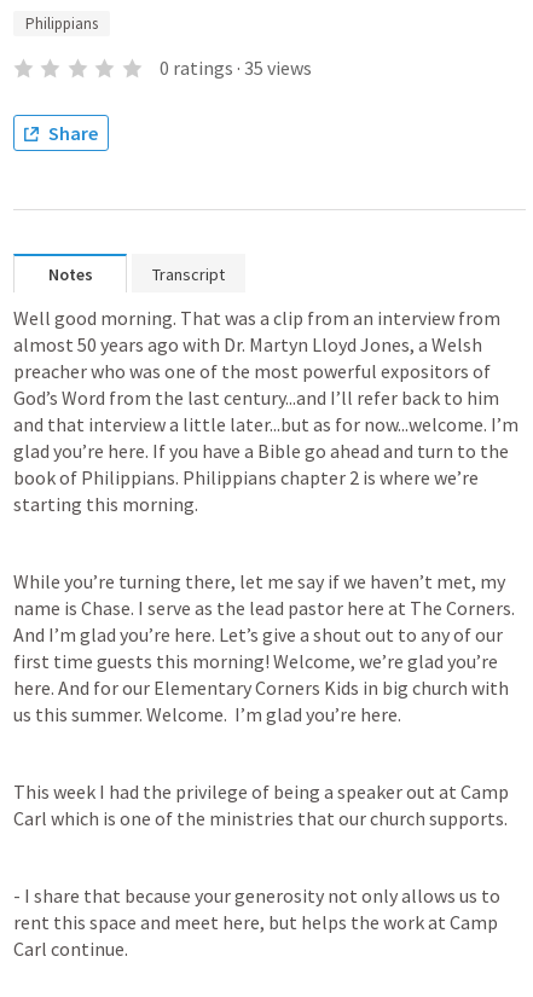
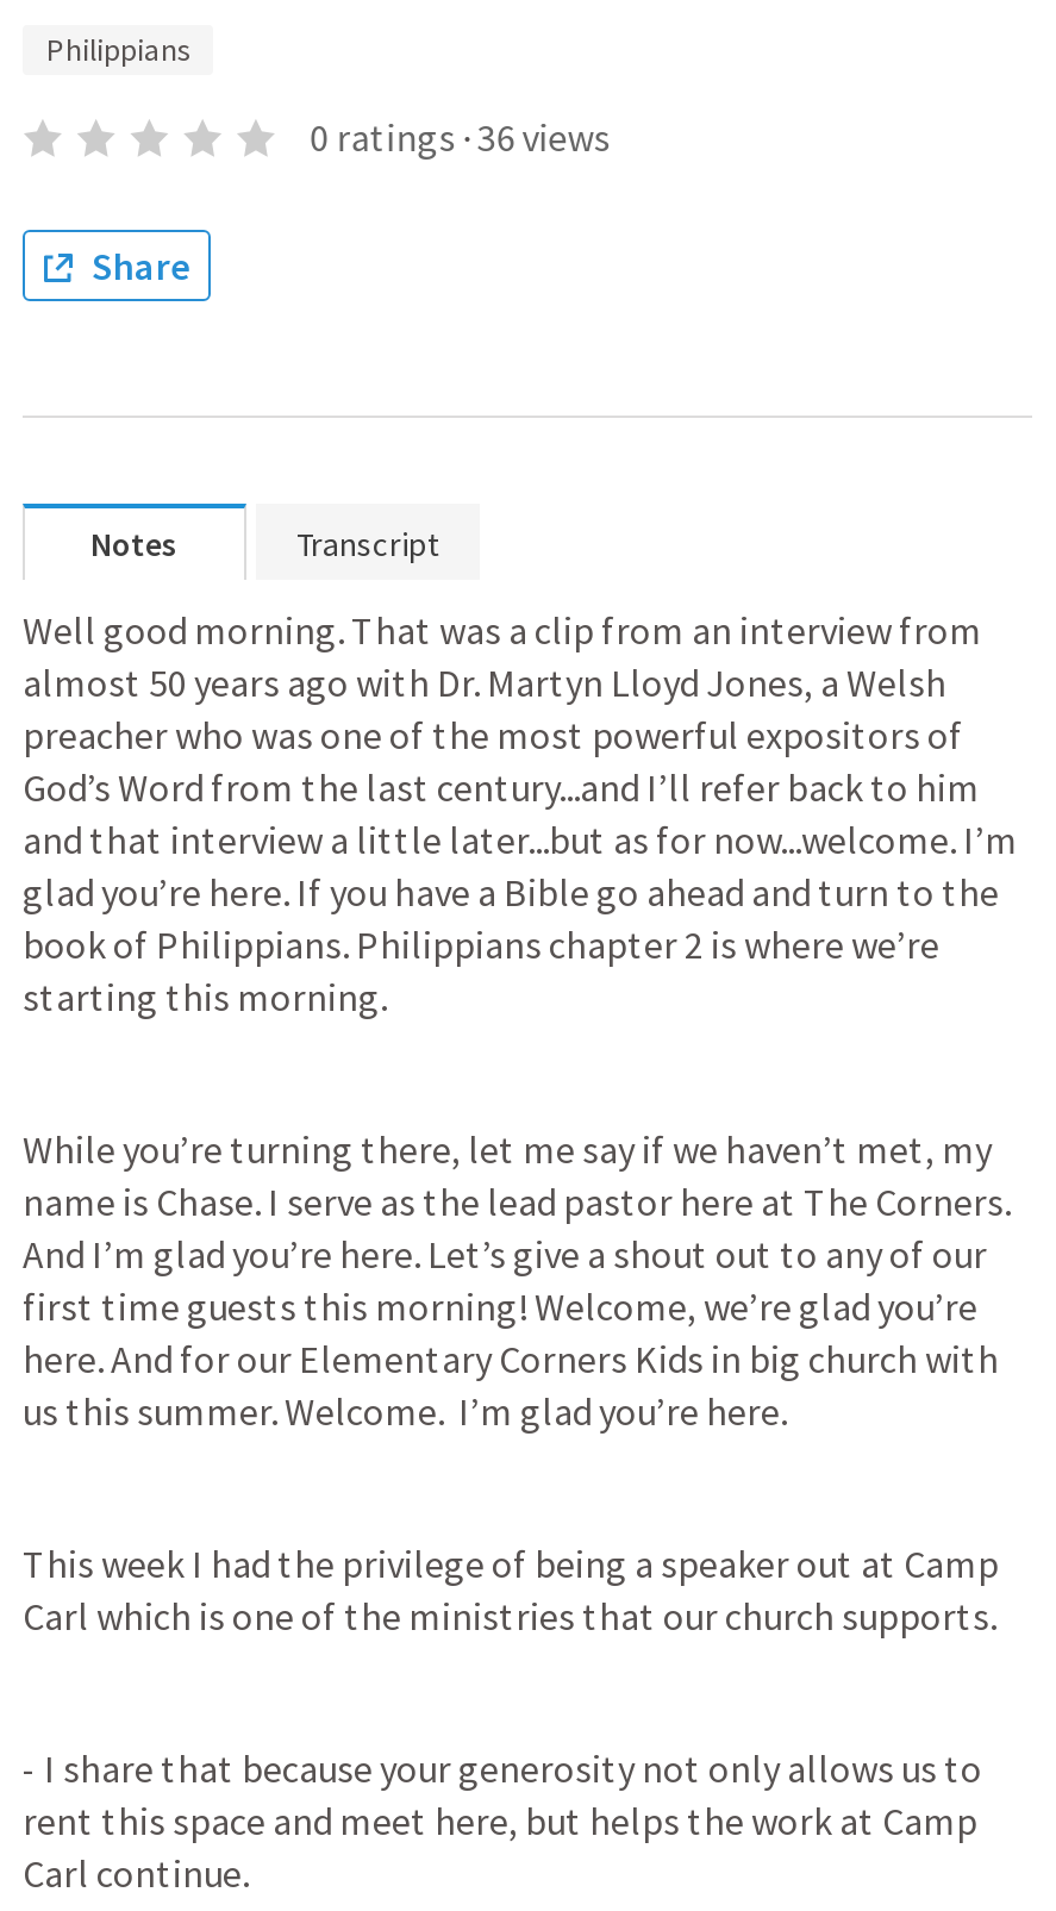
- 0 ratings · 35 views
+ 0 ratings · 36 views
